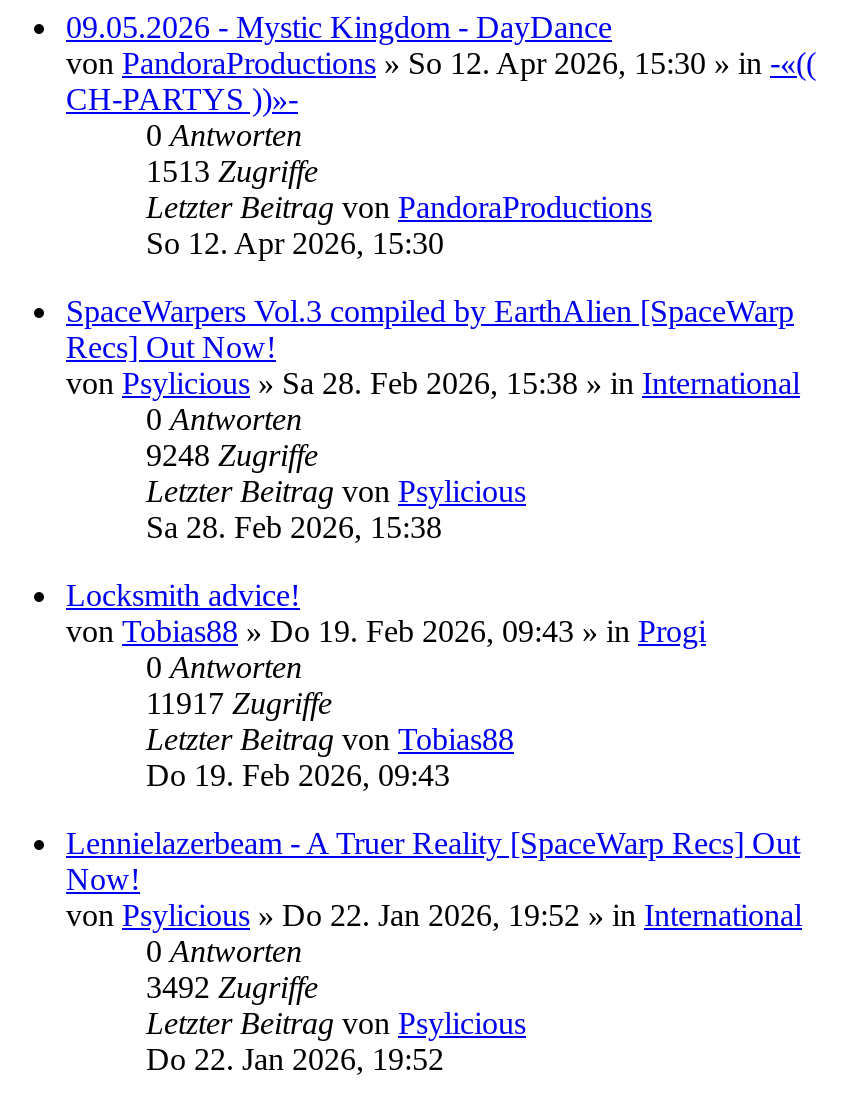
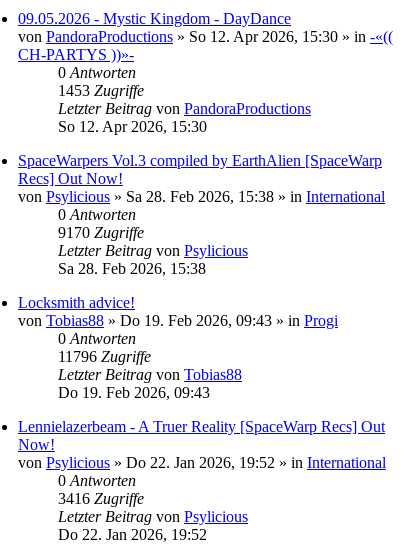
- 1513 Zugriffe
+ 1453 Zugriffe

- 9248 Zugriffe
+ 9170 Zugriffe

- 11917 Zugriffe
+ 11796 Zugriffe

- 3492 Zugriffe
+ 3416 Zugriffe
